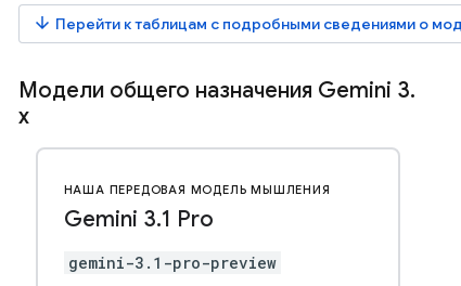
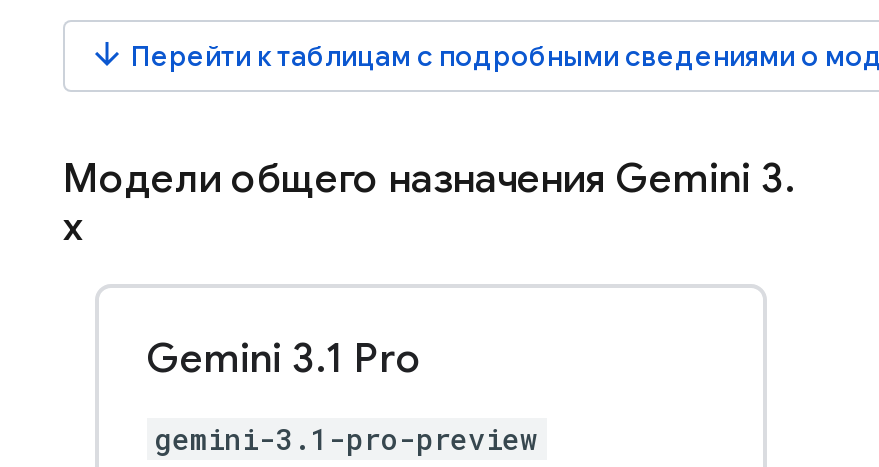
- НАША ПЕРЕДОВАЯ МОДЕЛЬ МЫШЛЕНИЯ
